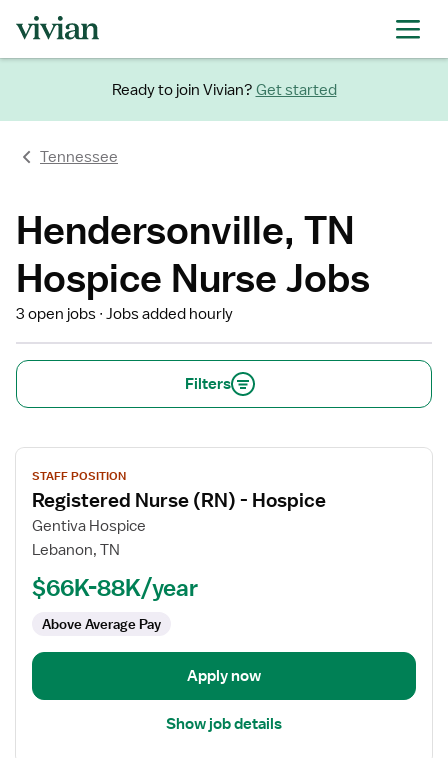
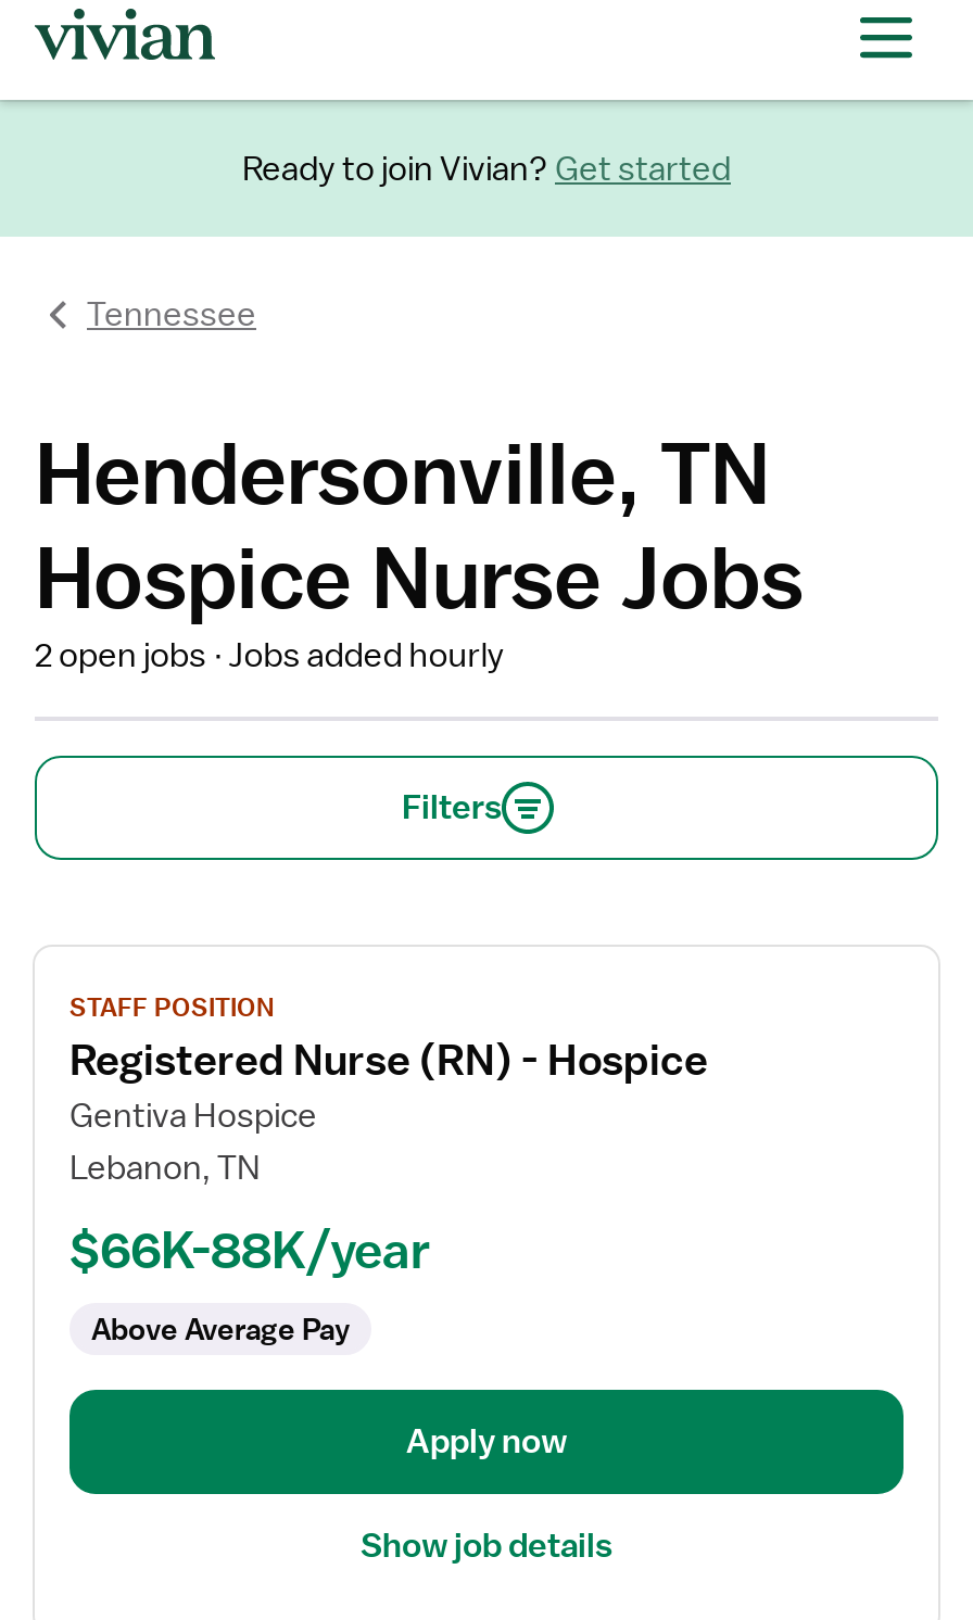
- 3 open jobs Jobs added hourly
+ 2 open jobs Jobs added hourly
